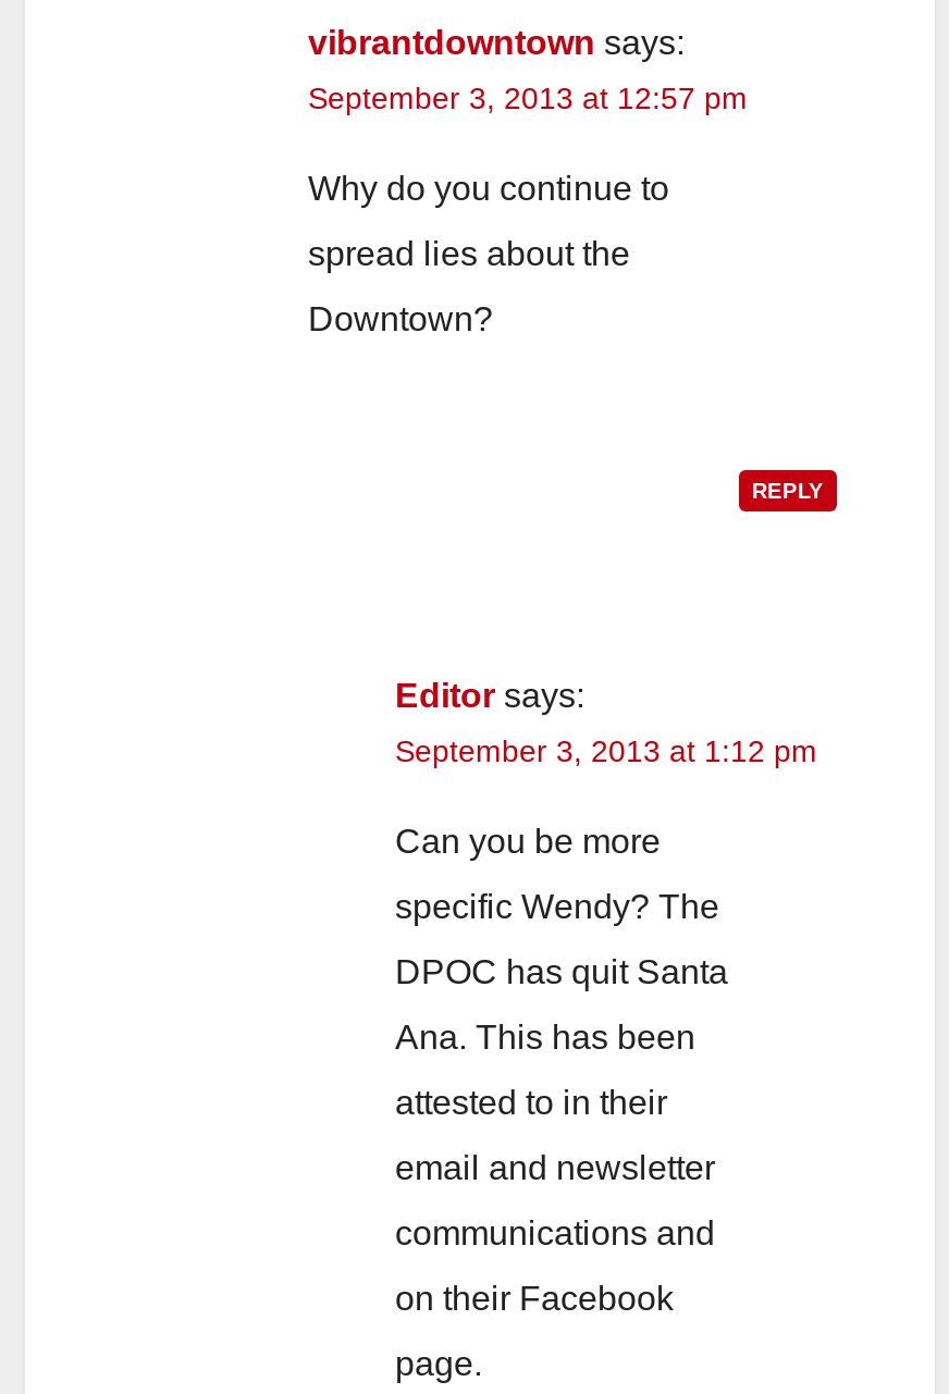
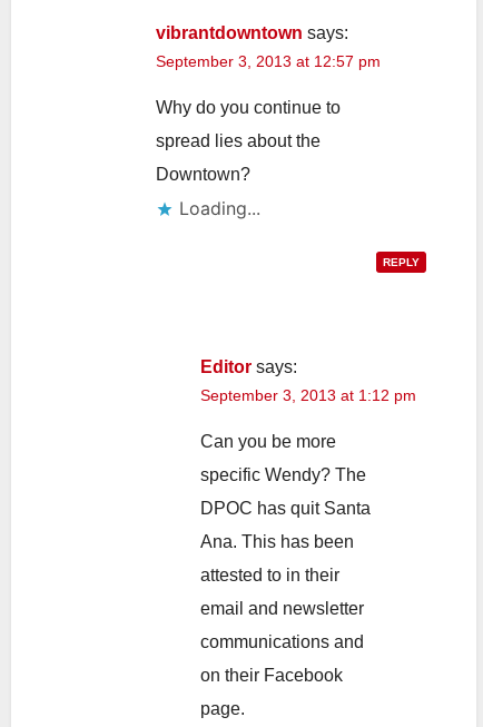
+ Loading...
